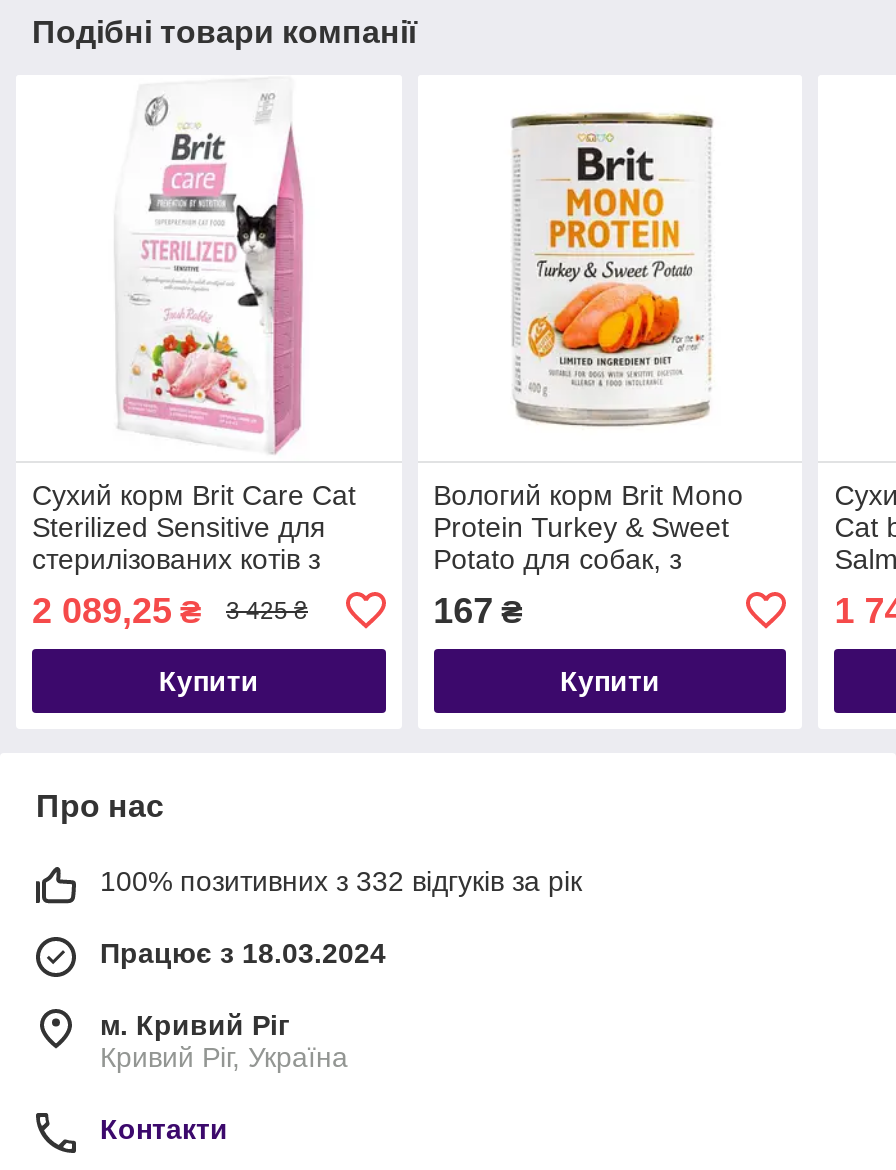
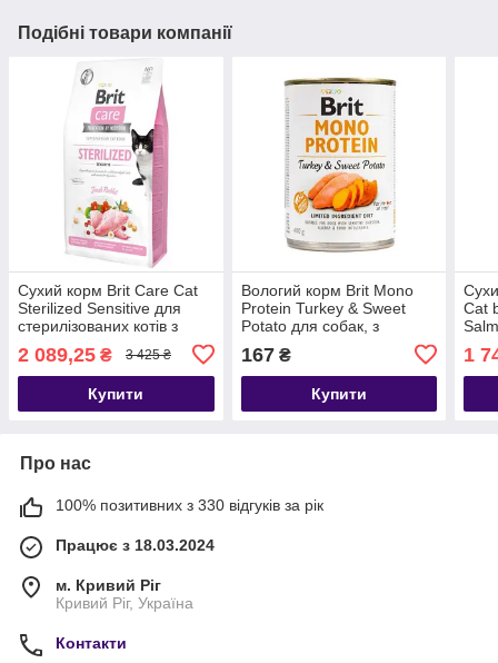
- 100% позитивних з 332 відгуків за рік
+ 100% позитивних з 330 відгуків за рік
